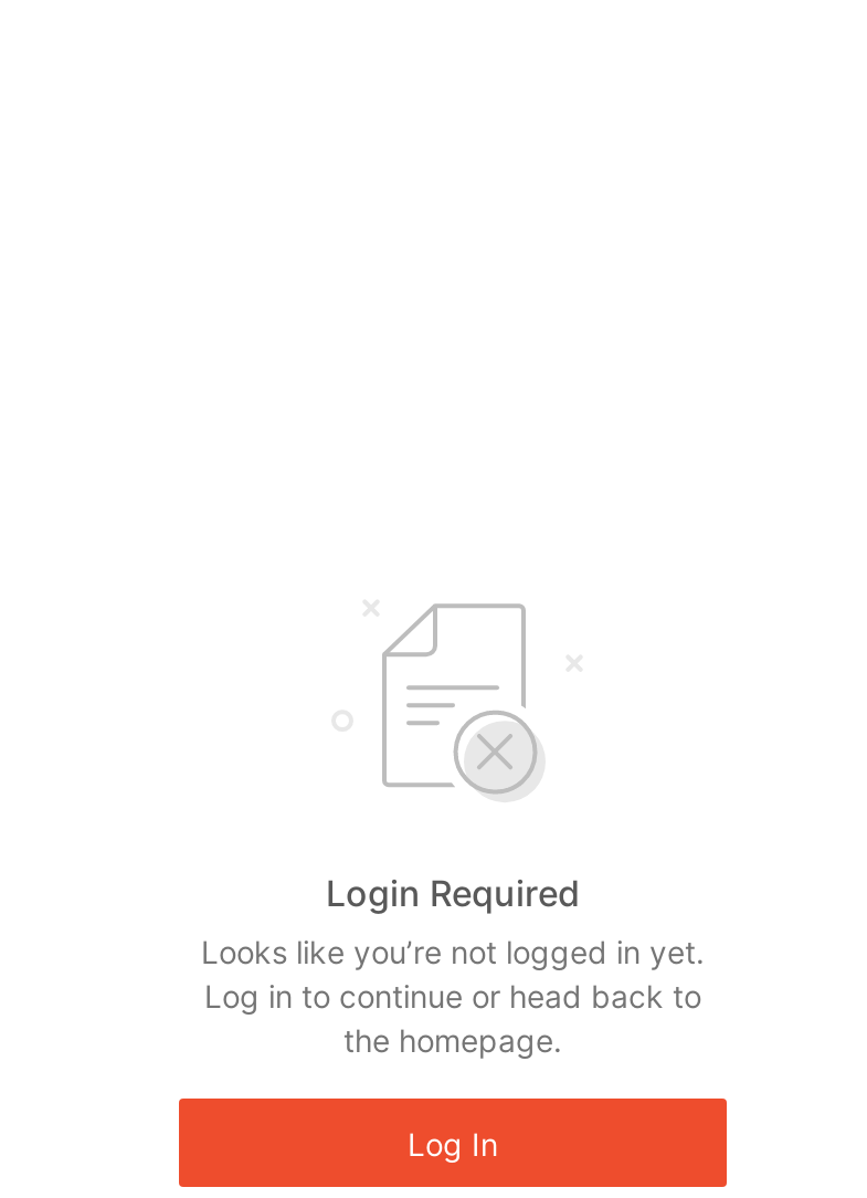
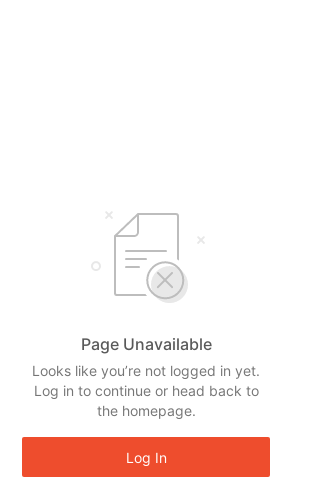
- Login Required
+ Page Unavailable
